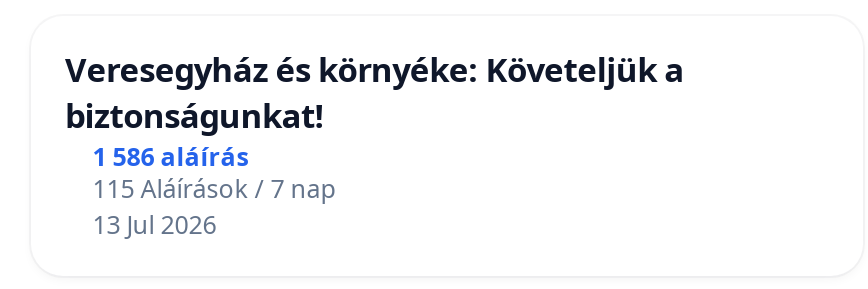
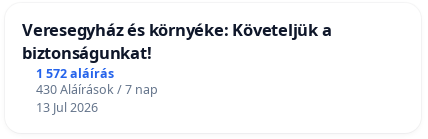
- 1 586 aláírás
+ 1 572 aláírás

- 115 Aláírások / 7 nap
+ 430 Aláírások / 7 nap
